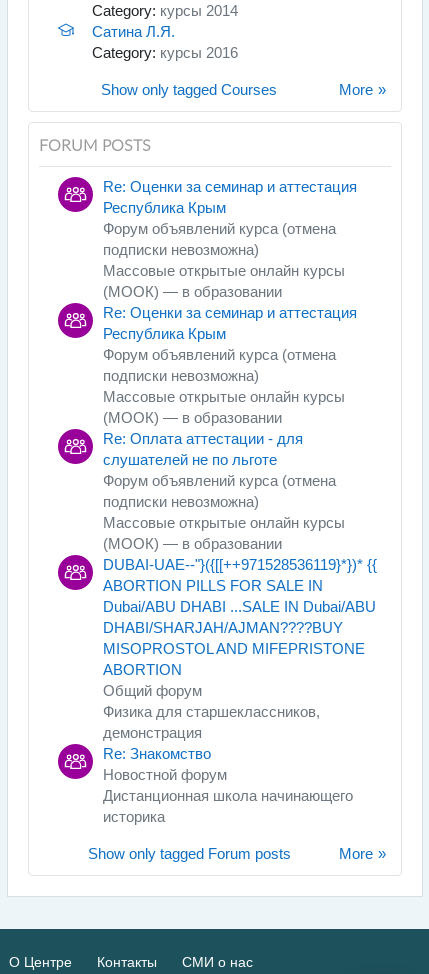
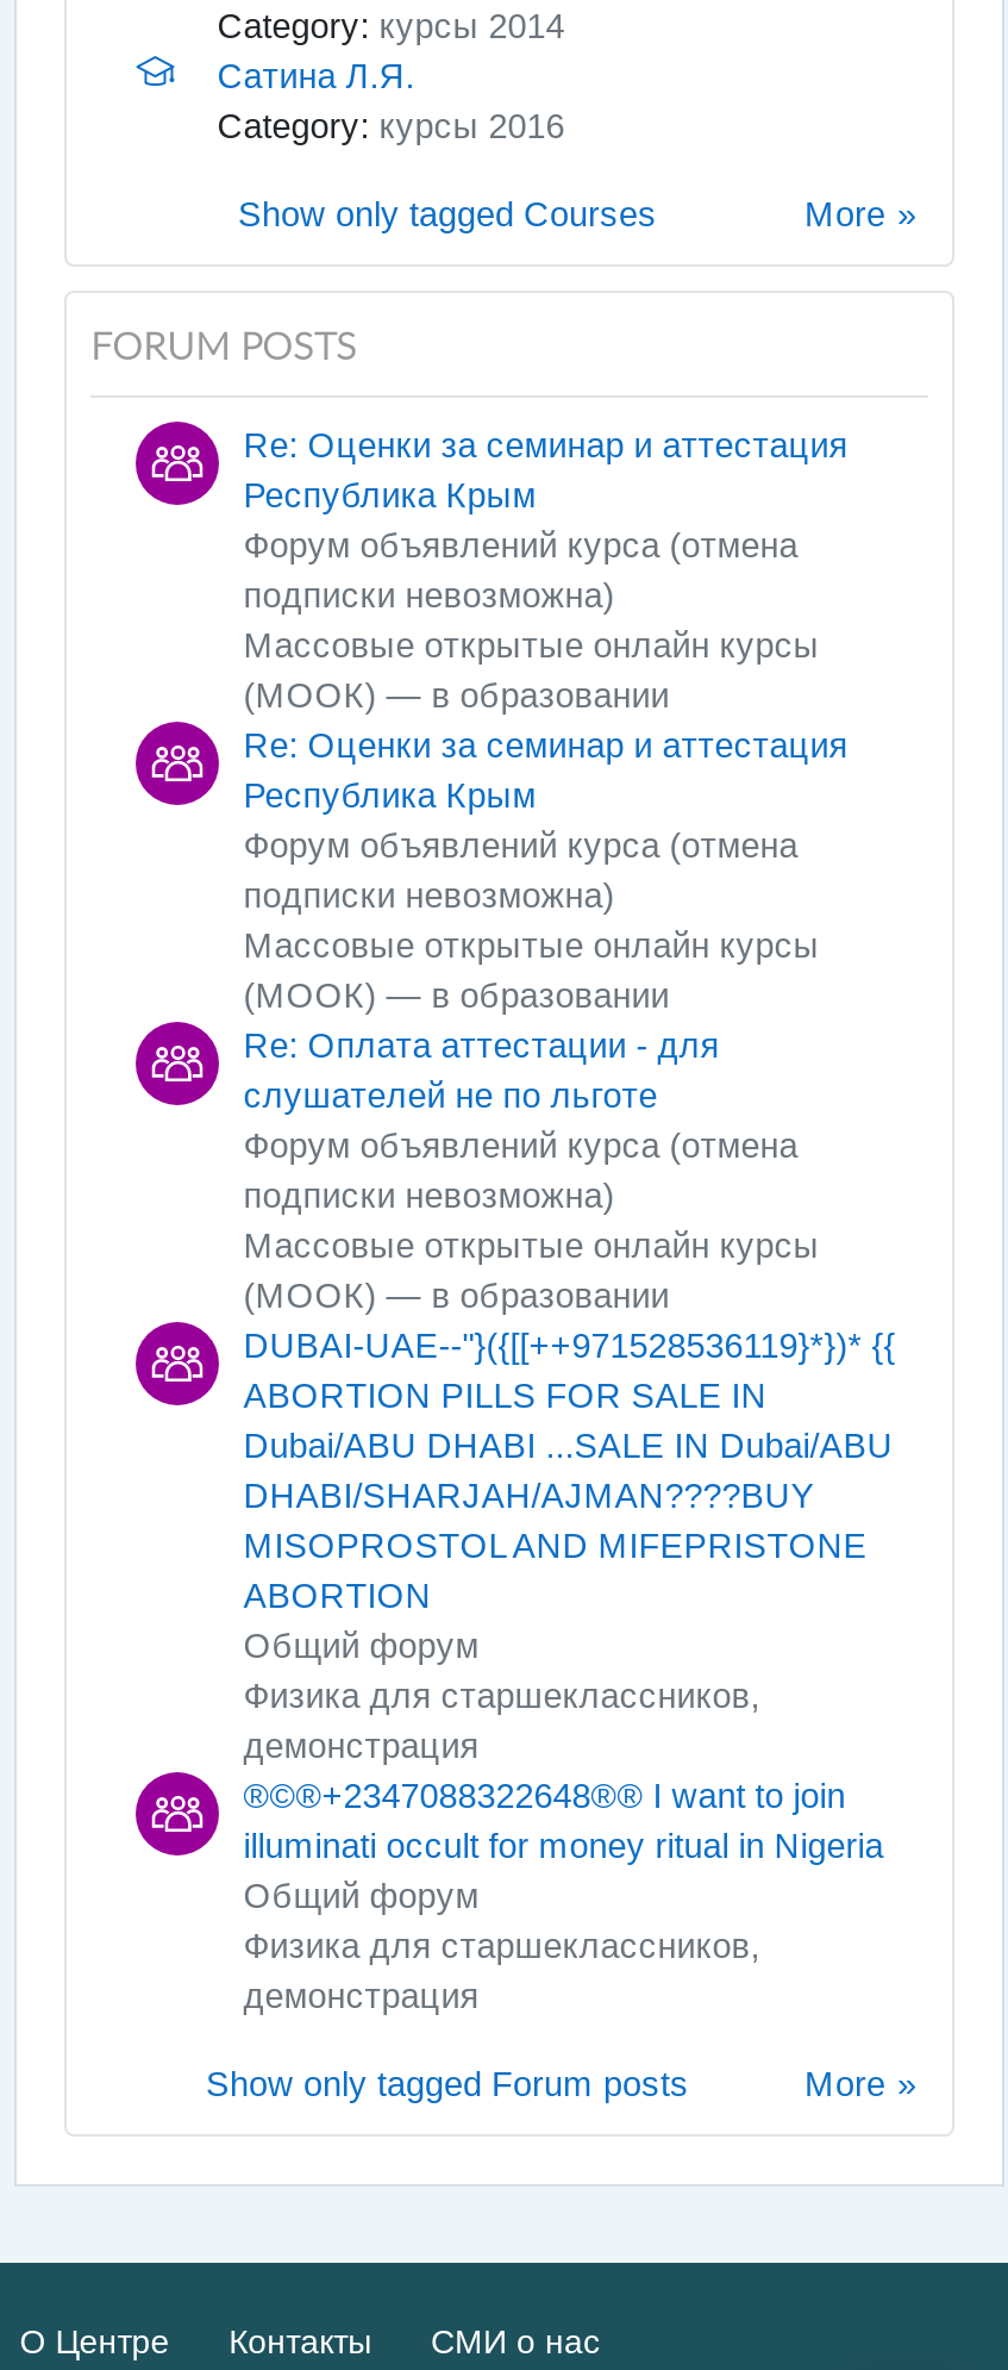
- Re: Знакомство
- Новостной форум
- Дистанционная школа начинающего
- историка
+ ®©®+2347088322648®® I want to join
+ illuminati occult for money ritual in Nigeria
+ Общий форум
+ Физика для старшеклассников,
+ демонстрация
